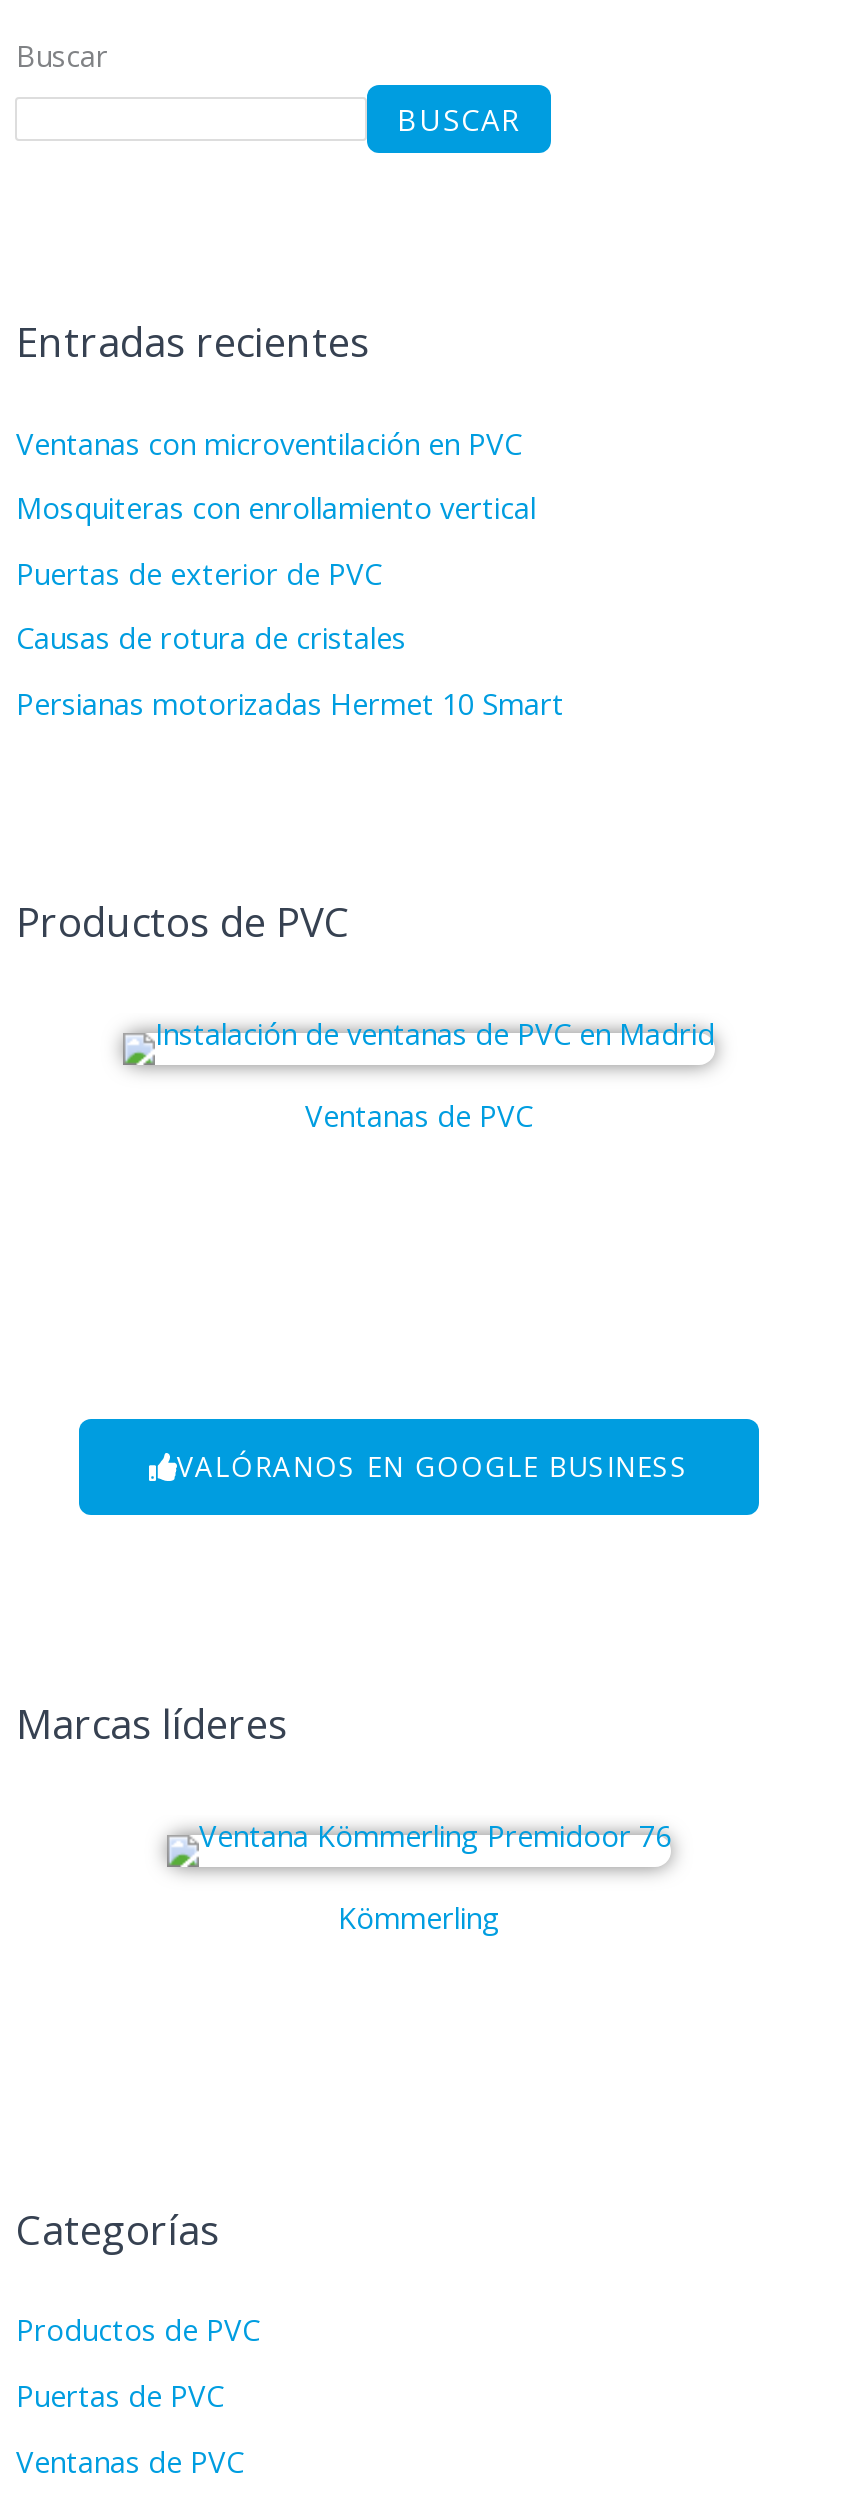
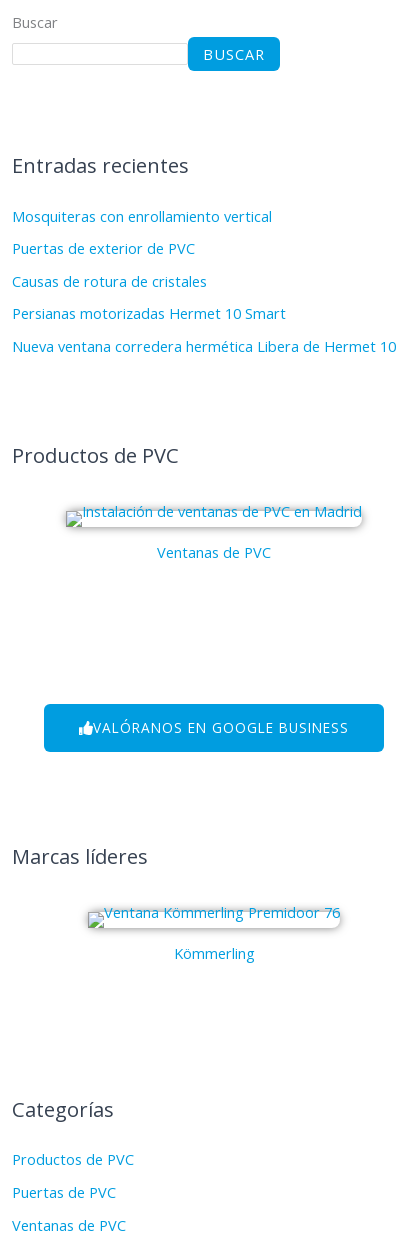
- Ventanas con microventilación en PVC

moved up: Mosquiteras con enrollamiento vertical | Puertas de exterior de PVC | Causas de rotura de cristales | Persianas motorizadas Hermet 10 Smart

+ Nueva ventana corredera hermética Libera de Hermet 10
